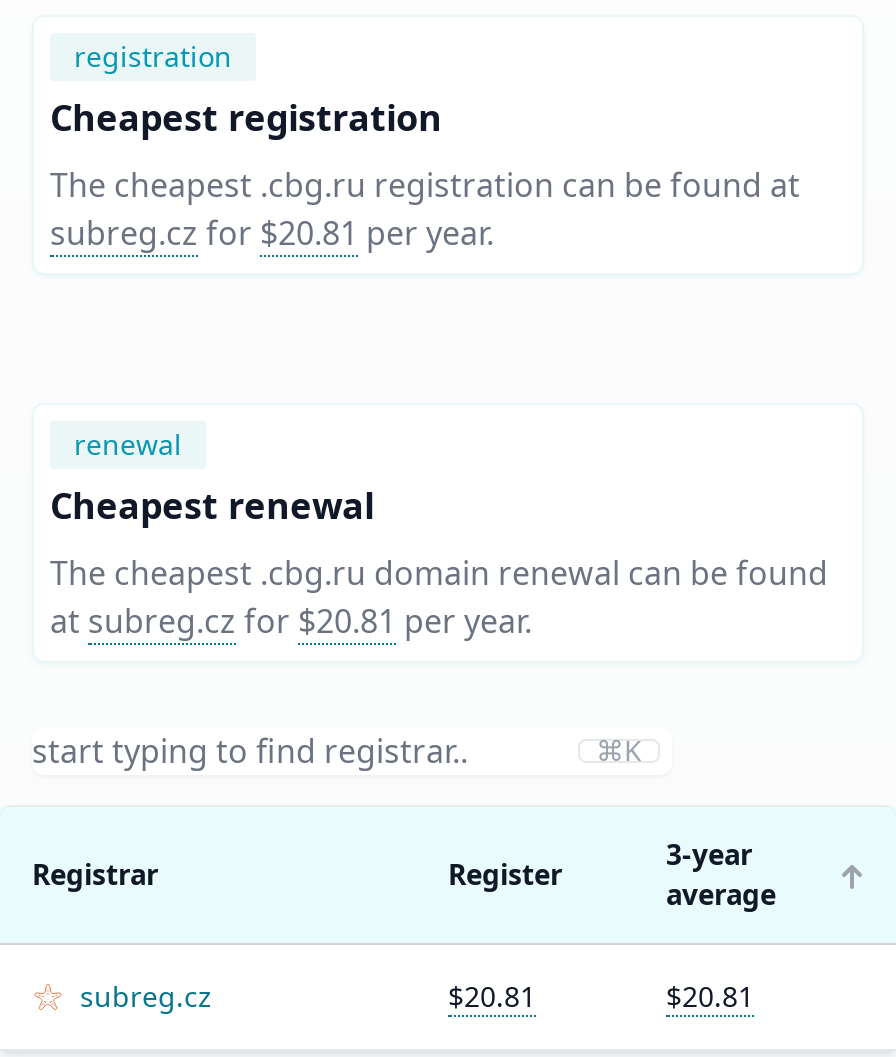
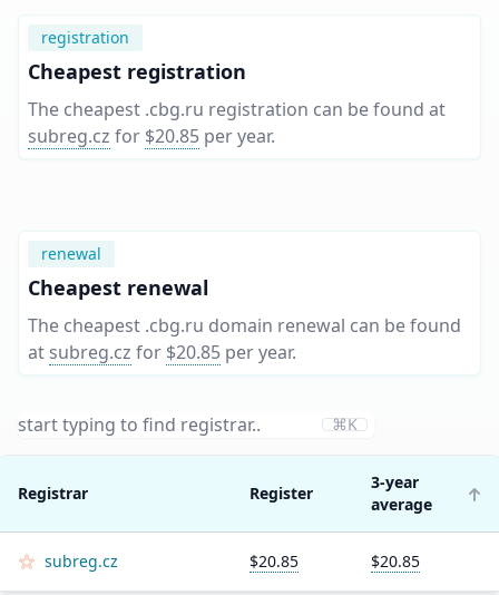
- subreg.cz for $20.81 per year.
+ subreg.cz for $20.85 per year.

- at subreg.cz for $20.81 per year.
+ at subreg.cz for $20.85 per year.

- $20.81
+ $20.85

- $20.81
+ $20.85
